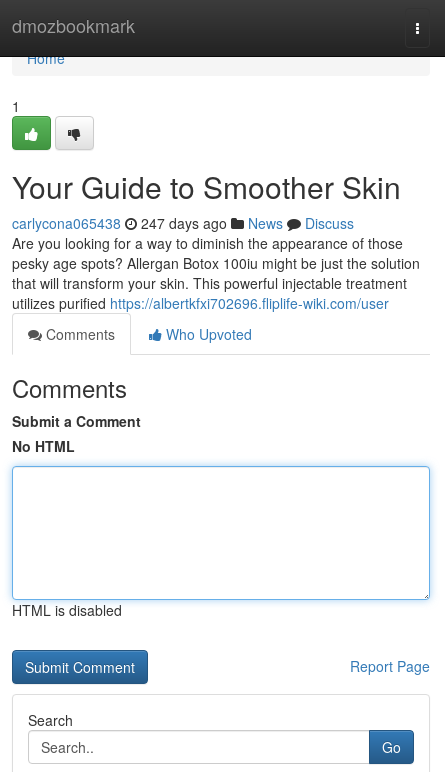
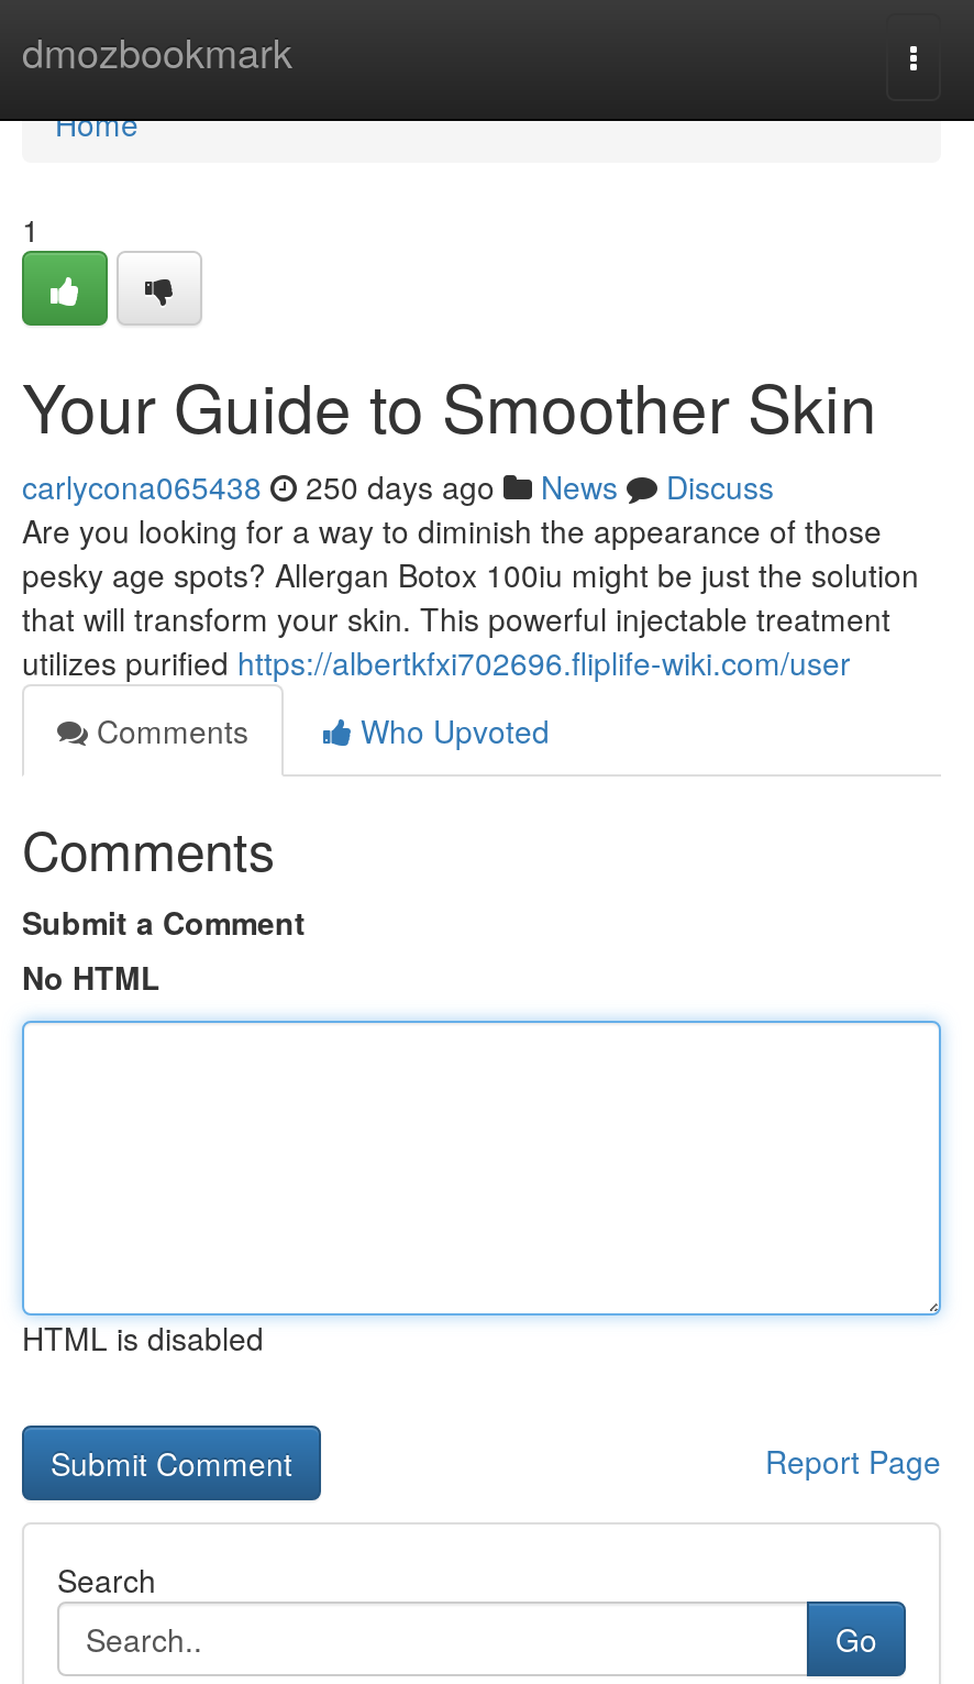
- carlycona065438 247 days ago News Discuss
+ carlycona065438 250 days ago News Discuss
